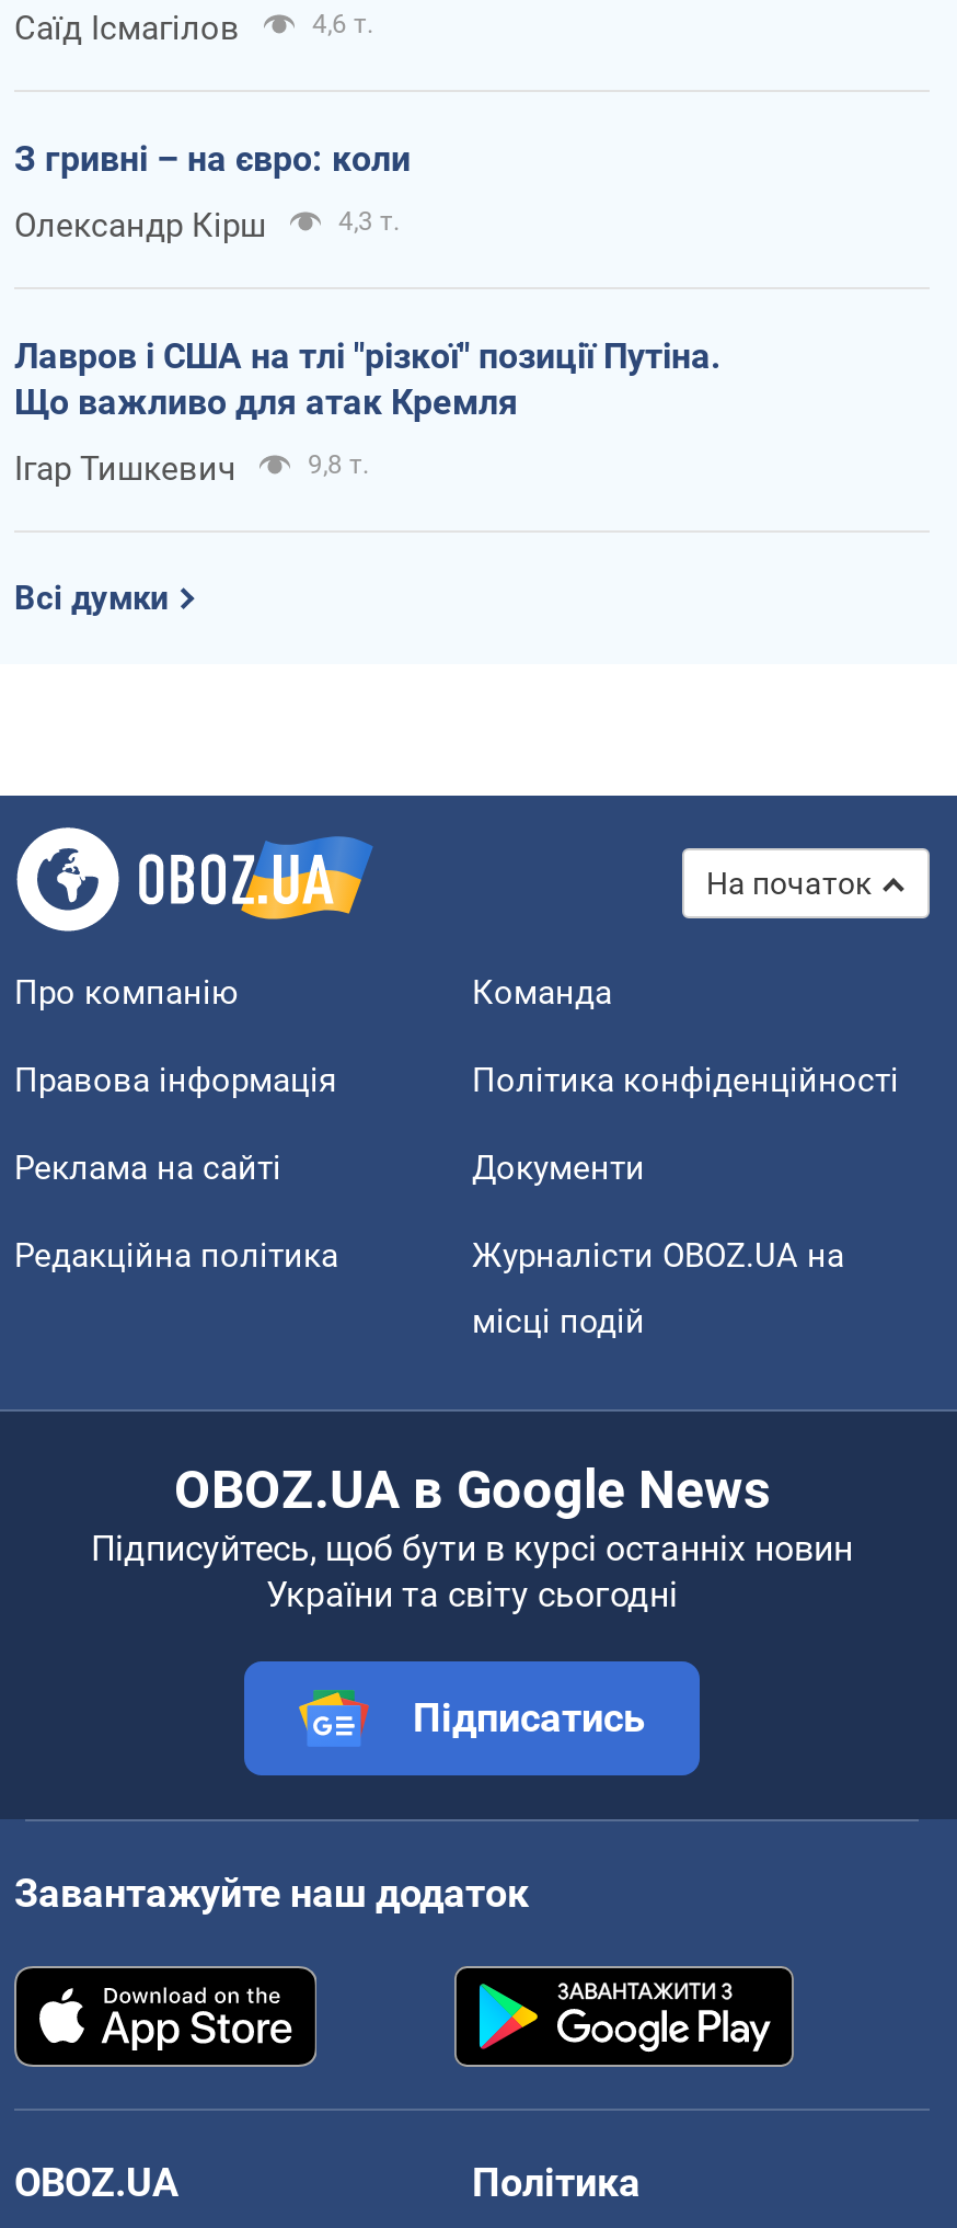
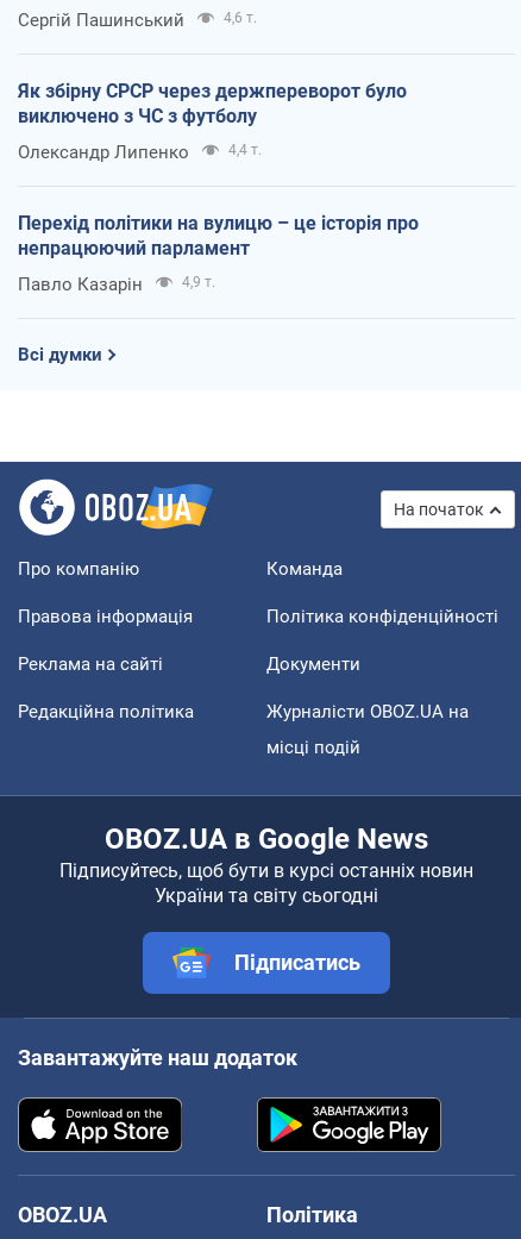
- Саїд Ісмагілов
+ Сергій Пашинський

- З гривні – на євро: коли
+ Як збірну СРСР через держпереворот було
+ виключено з ЧС з футболу

- Олександр Кірш
- 4,3 т.
+ Олександр Липенко
+ 4,4 т.

- Лавров і США на тлі "різкої" позиції Путіна.
- Що важливо для атак Кремля
+ Перехід політики на вулицю – це історія про
+ непрацюючий парламент

- Ігар Тишкевич
- 9,8 т.
+ Павло Казарін
+ 4,9 т.
